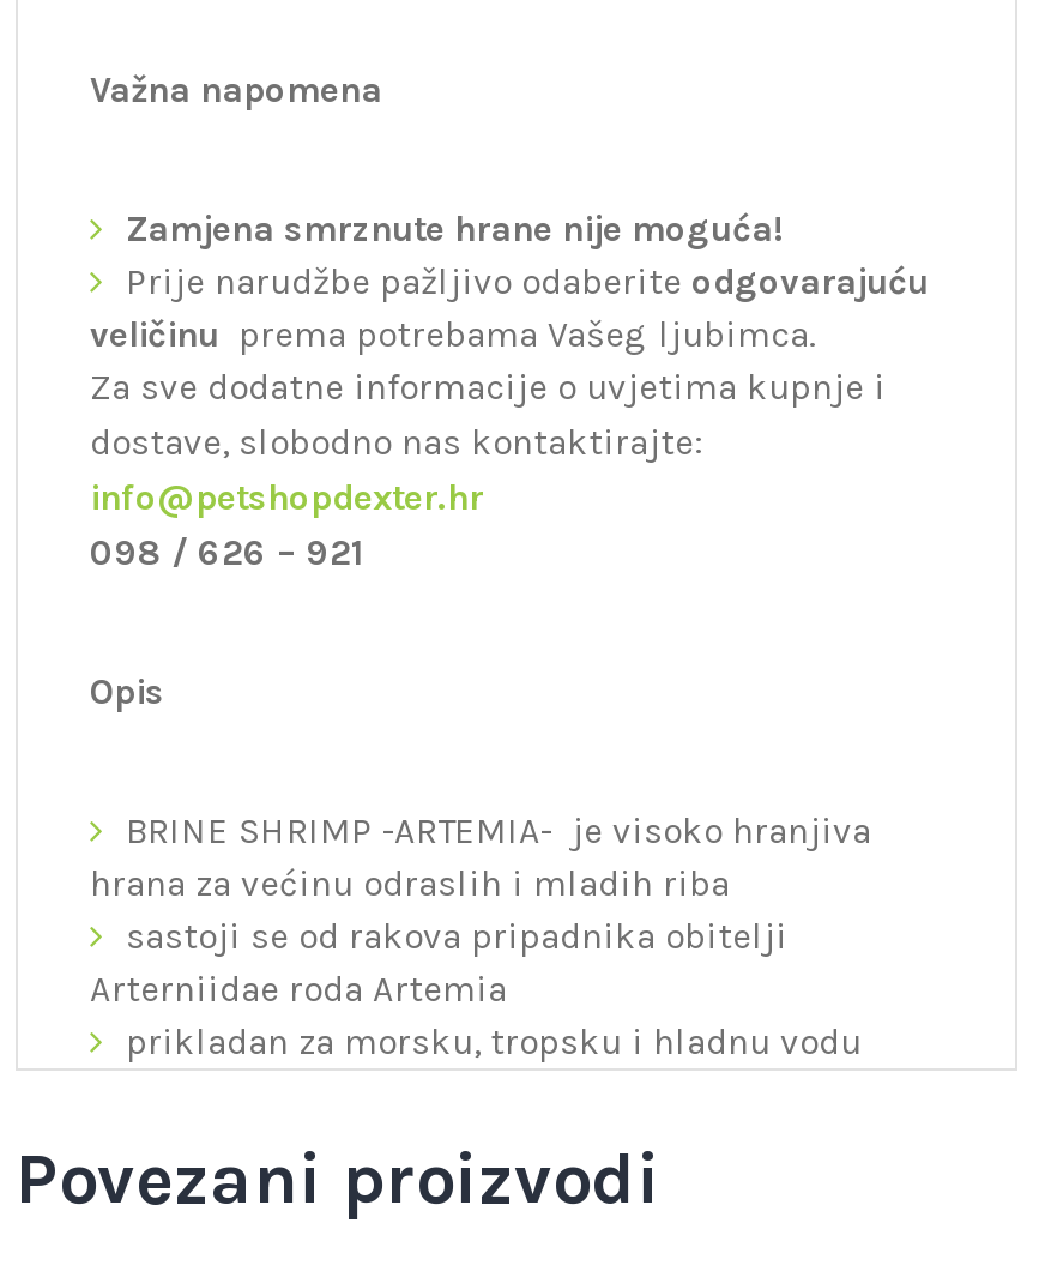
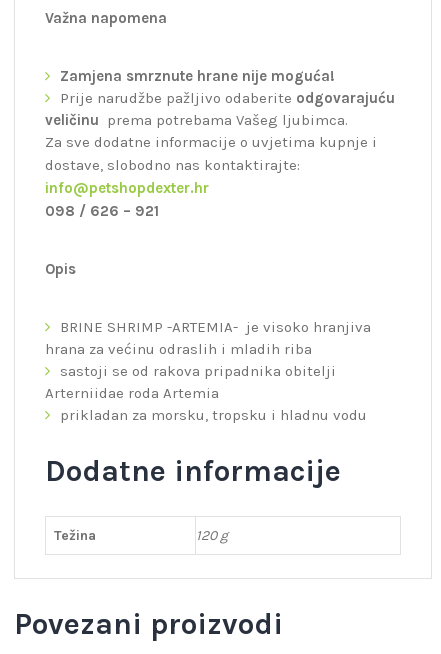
+ Dodatne informacije
+ Težina
+ 120 g
